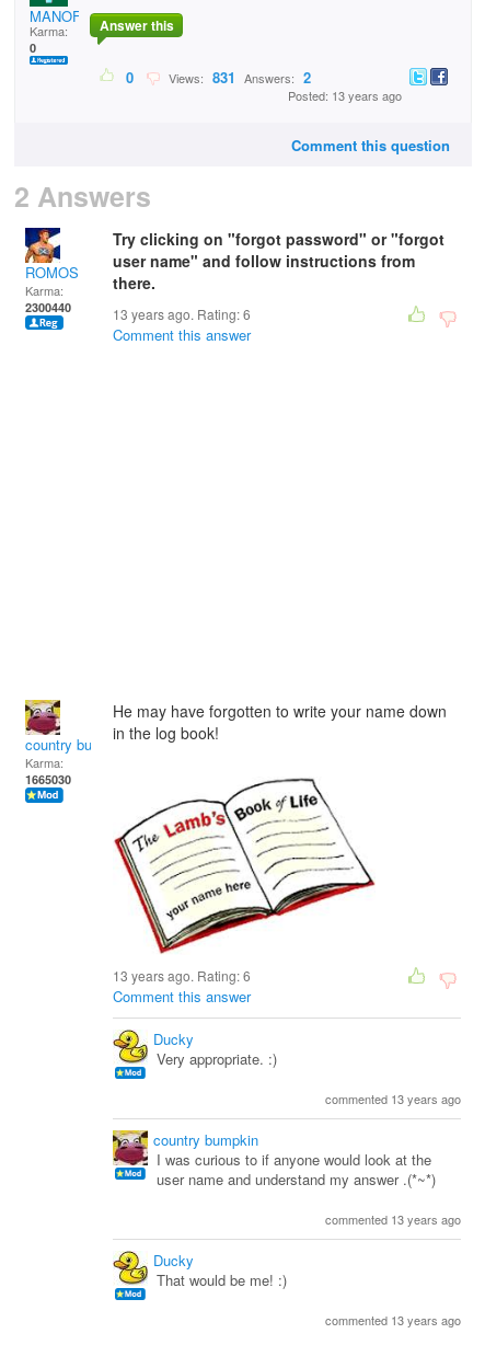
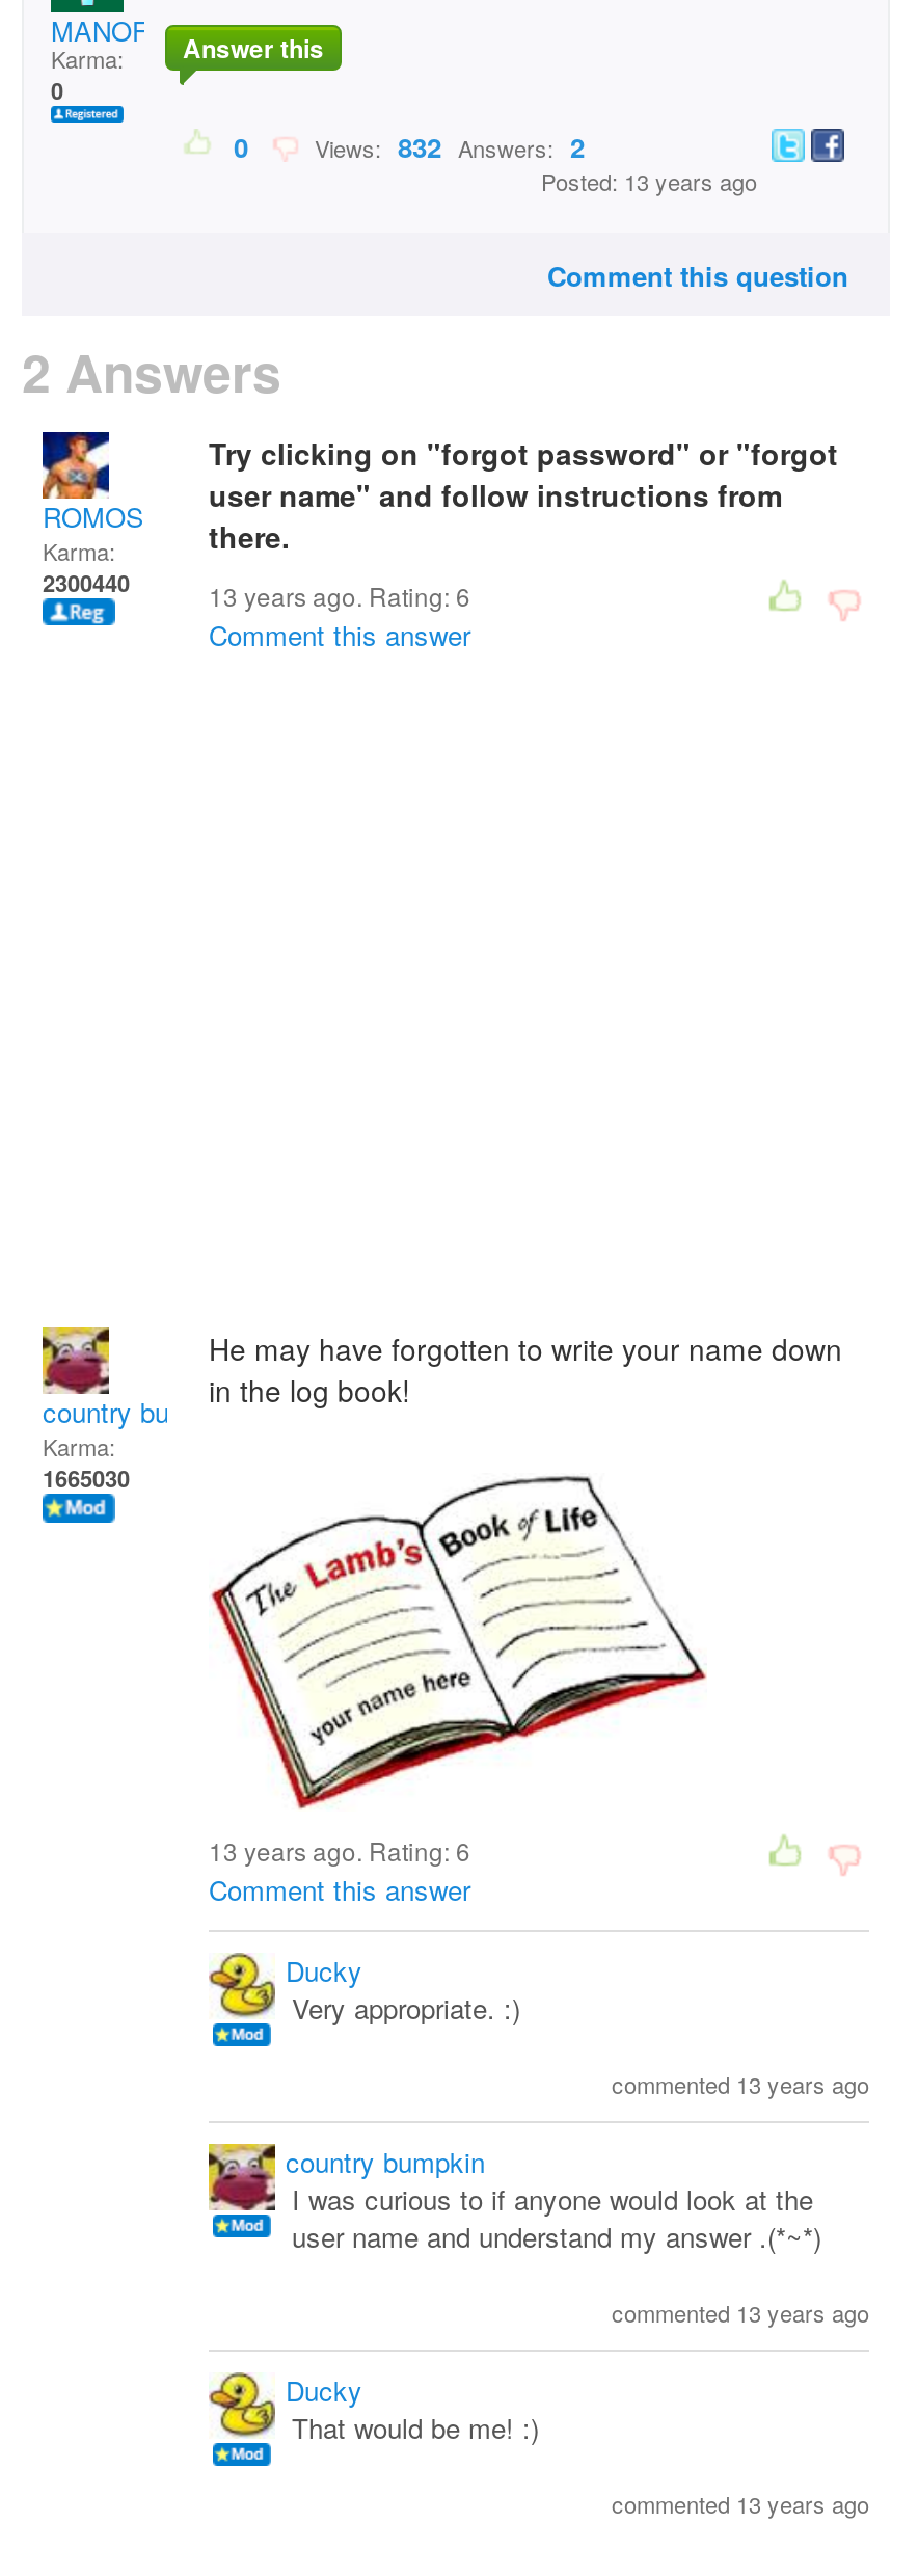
- Views: 831 Answers: 2
+ Views: 832 Answers: 2
